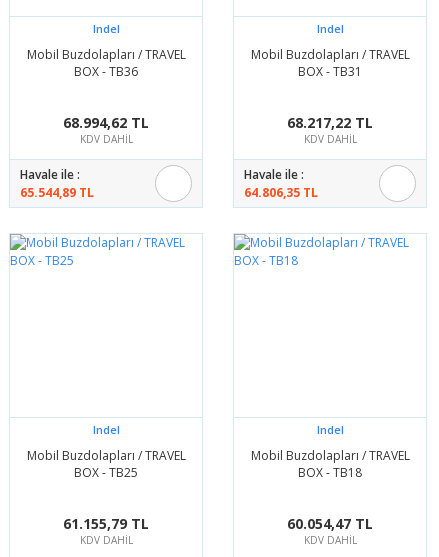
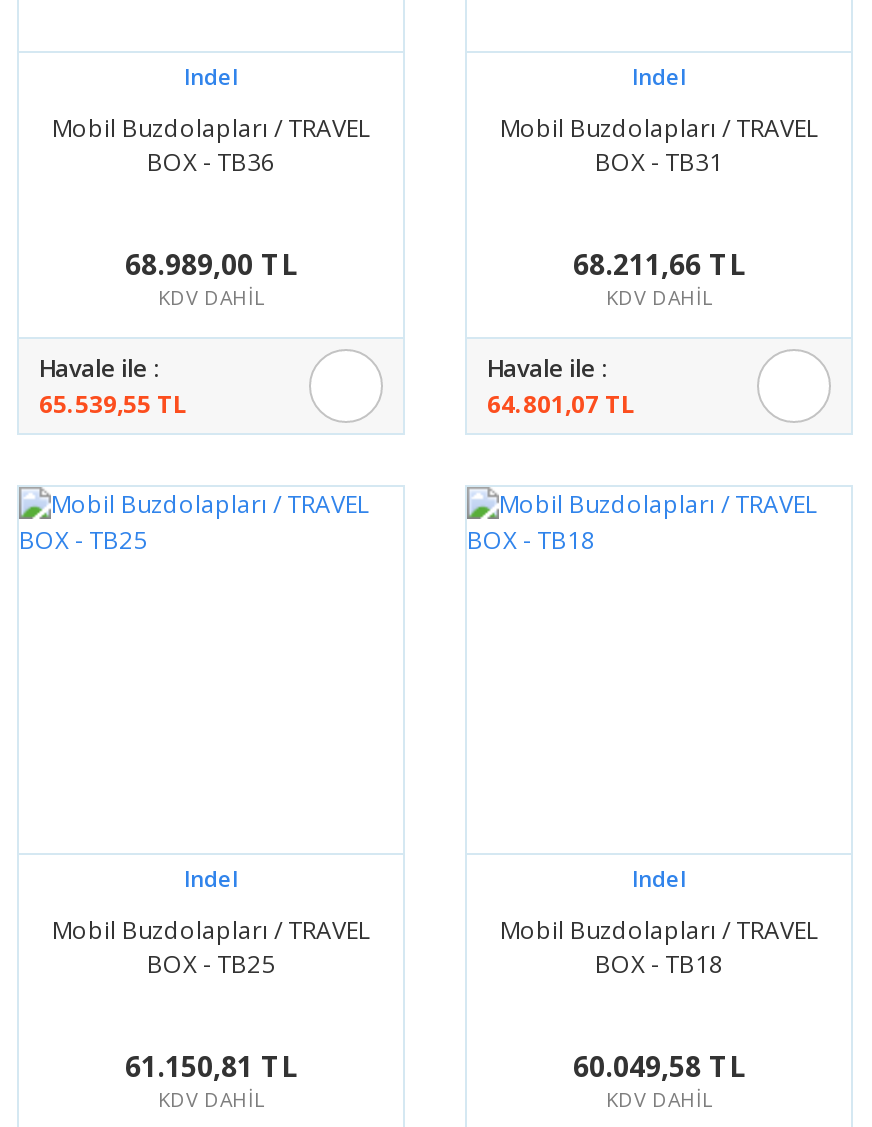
- 68.994,62 TL
+ 68.989,00 TL

- 68.217,22 TL
+ 68.211,66 TL

- 65.544,89 TL
+ 65.539,55 TL

- 64.806,35 TL
+ 64.801,07 TL

- 61.155,79 TL
+ 61.150,81 TL

- 60.054,47 TL
+ 60.049,58 TL
